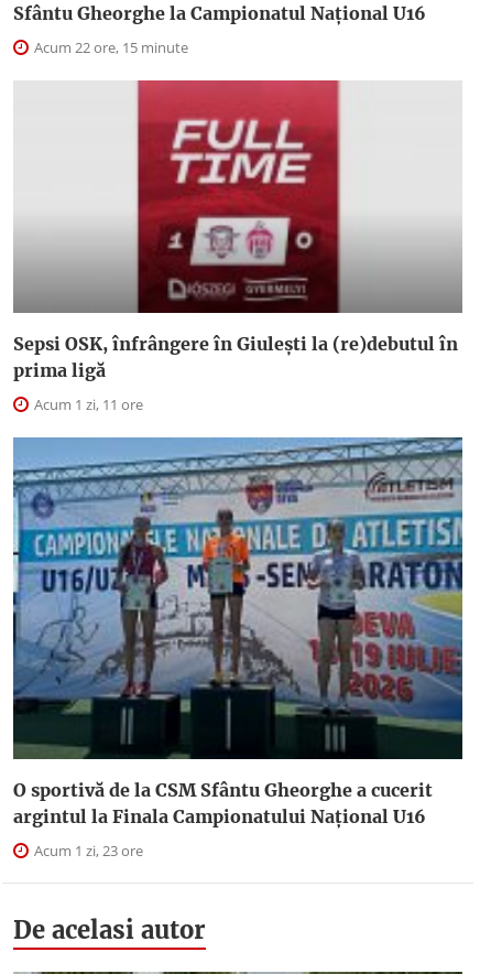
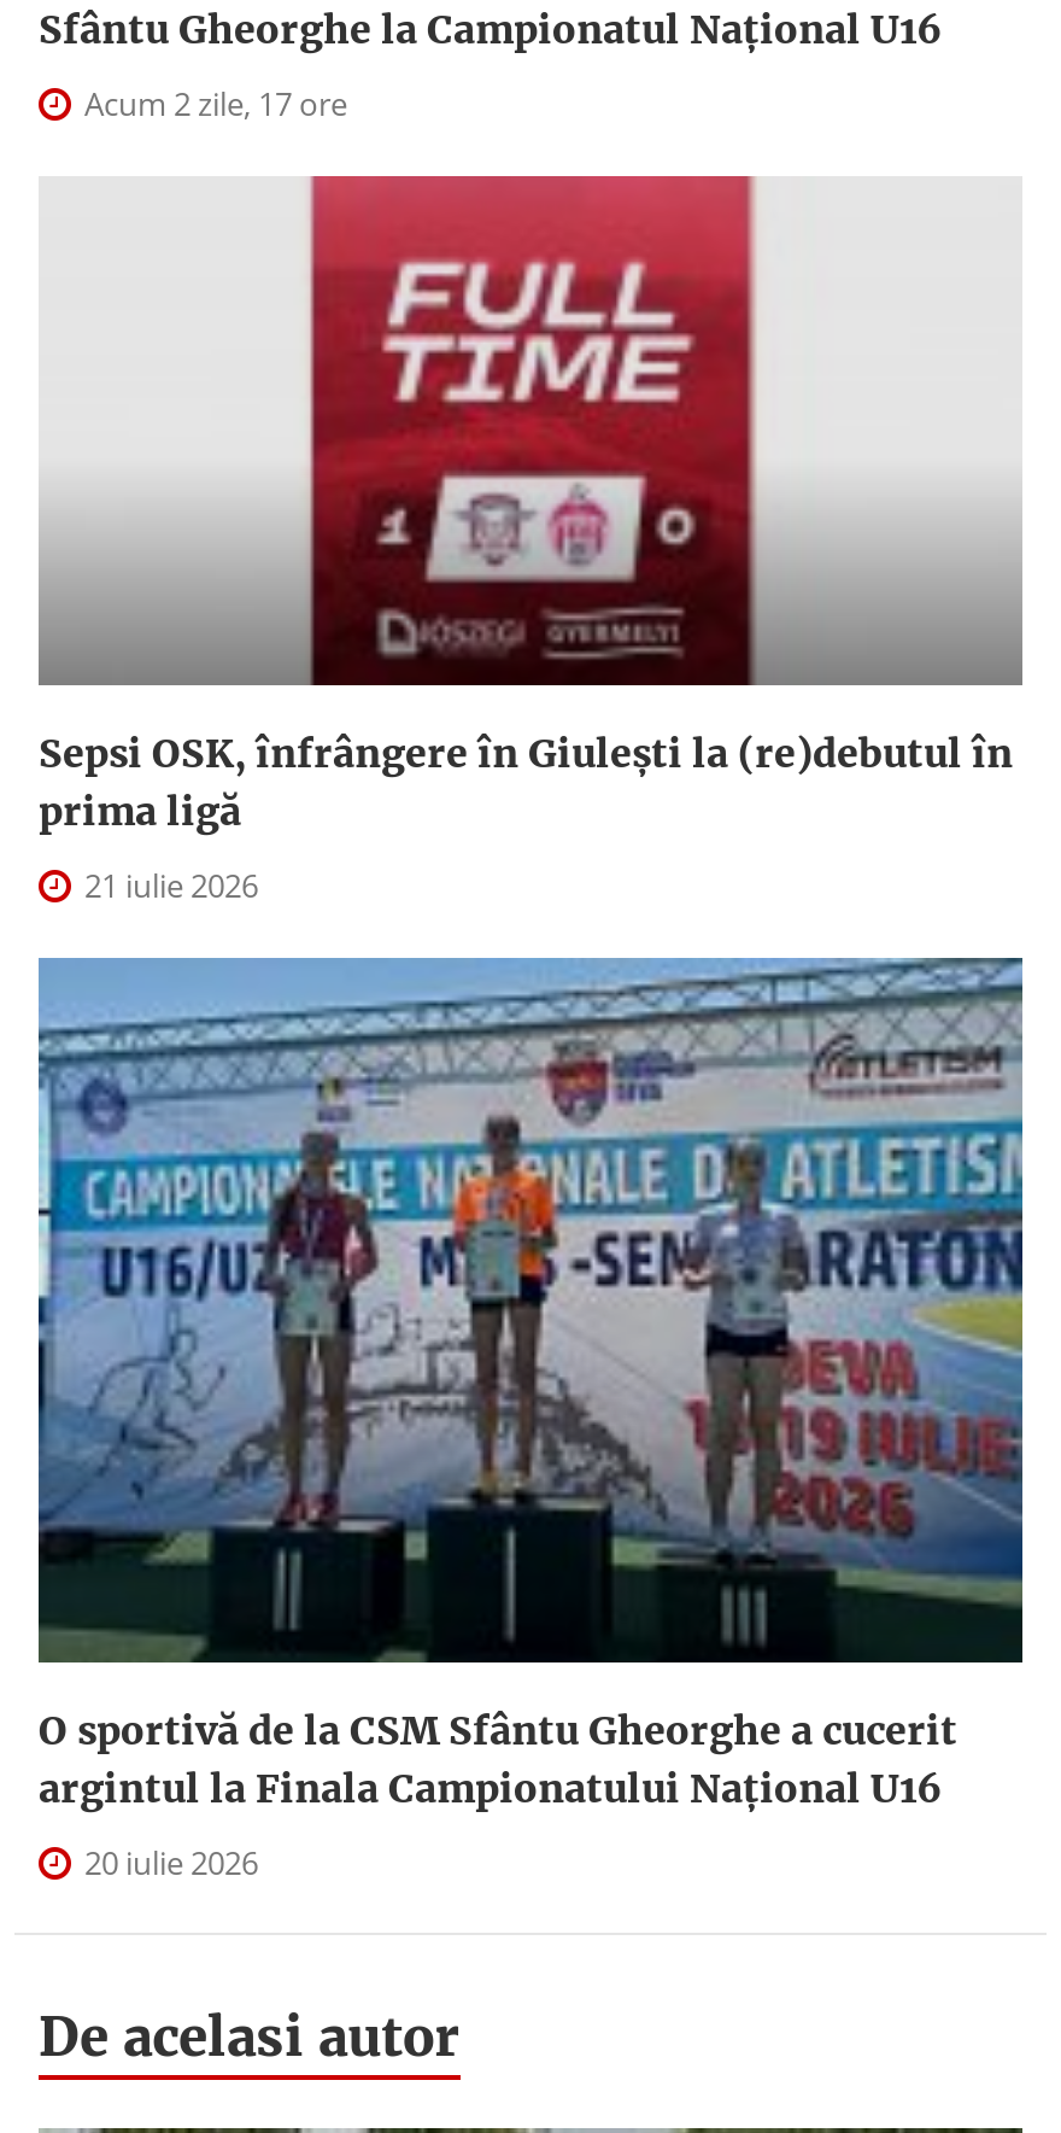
- Acum 22 ore, 15 minute
+ Acum 2 zile, 17 ore

- Acum 1 zi, 11 ore
+ 21 iulie 2026

- Acum 1 zi, 23 ore
+ 20 iulie 2026
